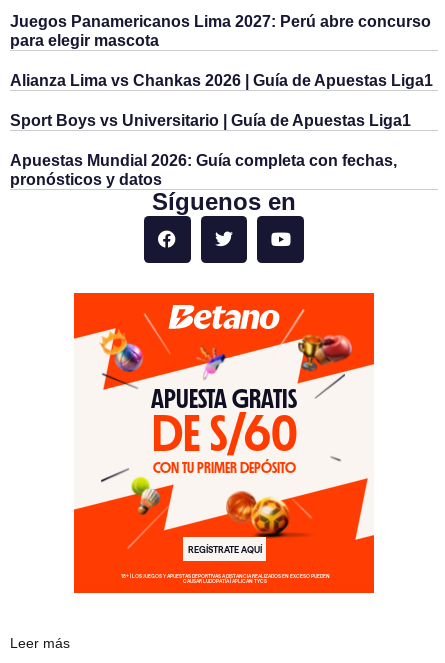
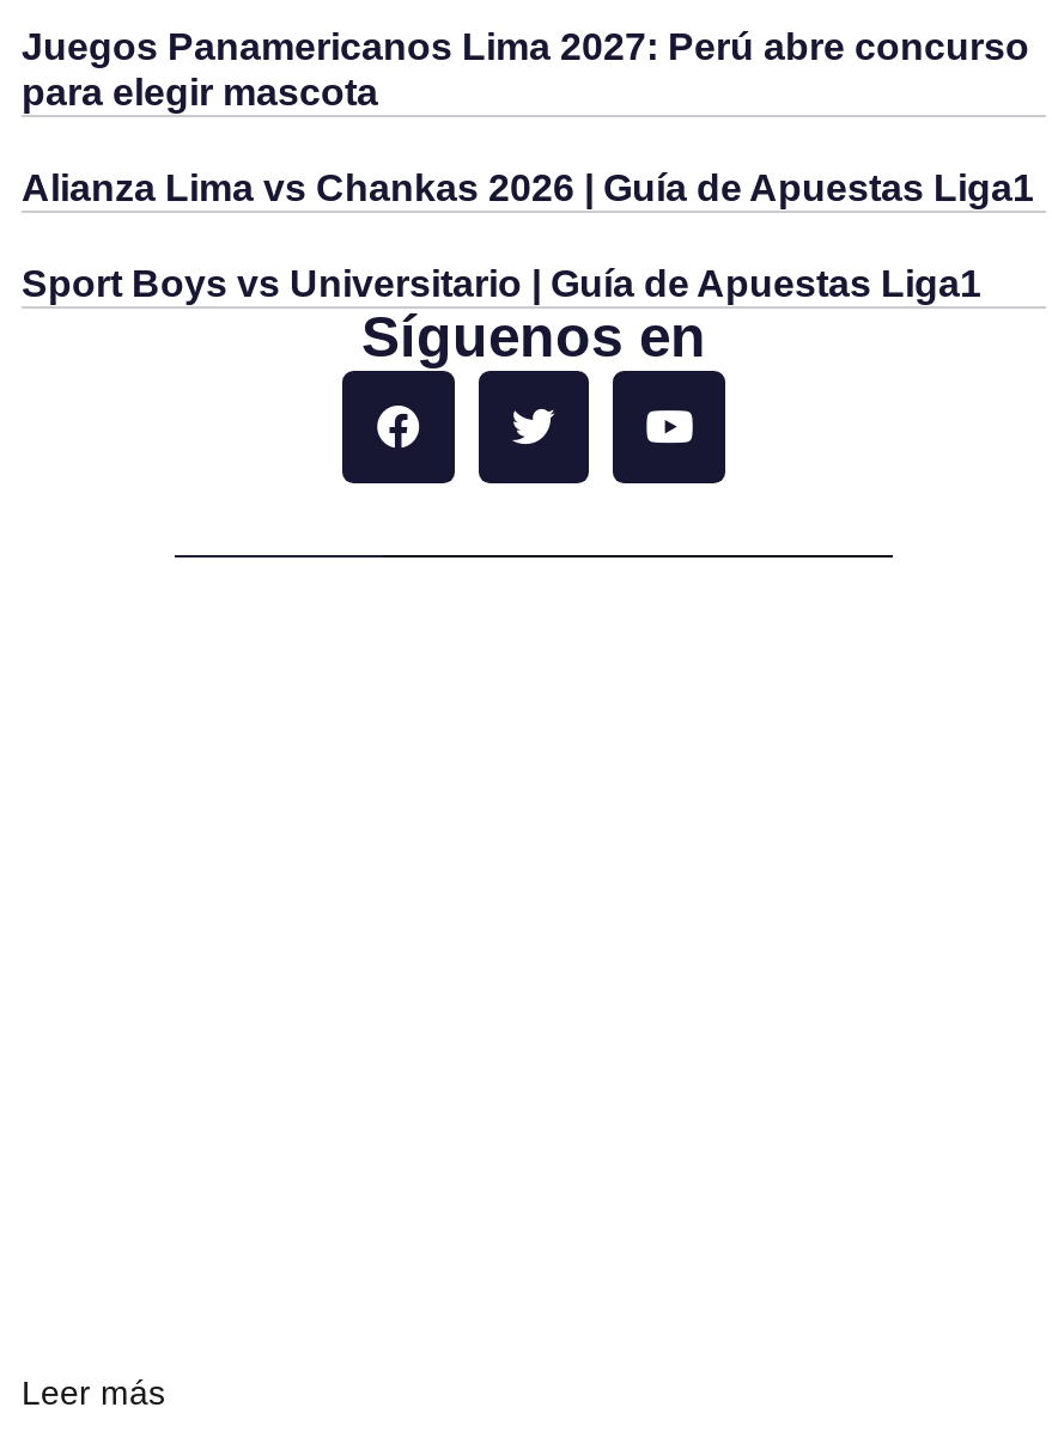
- Apuestas Mundial 2026: Guía completa con fechas,
- pronósticos y datos

- [image]
